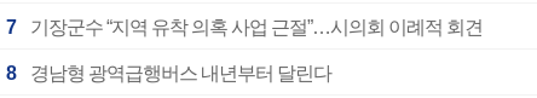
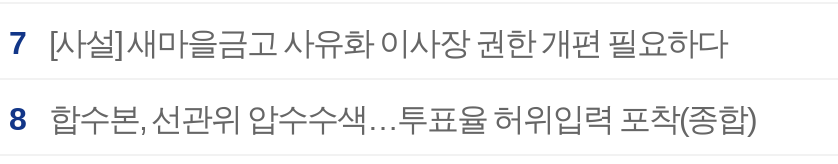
- 기장군수 “지역 유착 의혹 사업 근절”…시의회 이례적 회견
+ [사설] 새마을금고 사유화 이사장 권한 개편 필요하다

- 경남형 광역급행버스 내년부터 달린다
+ 합수본, 선관위 압수수색…투표율 허위입력 포착(종합)
